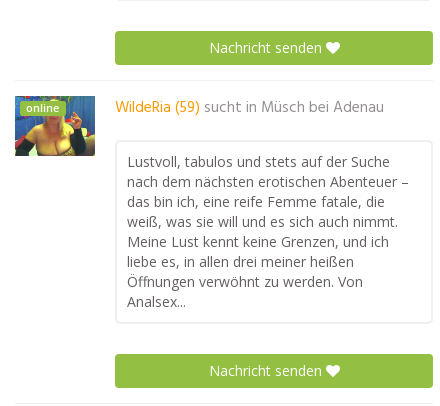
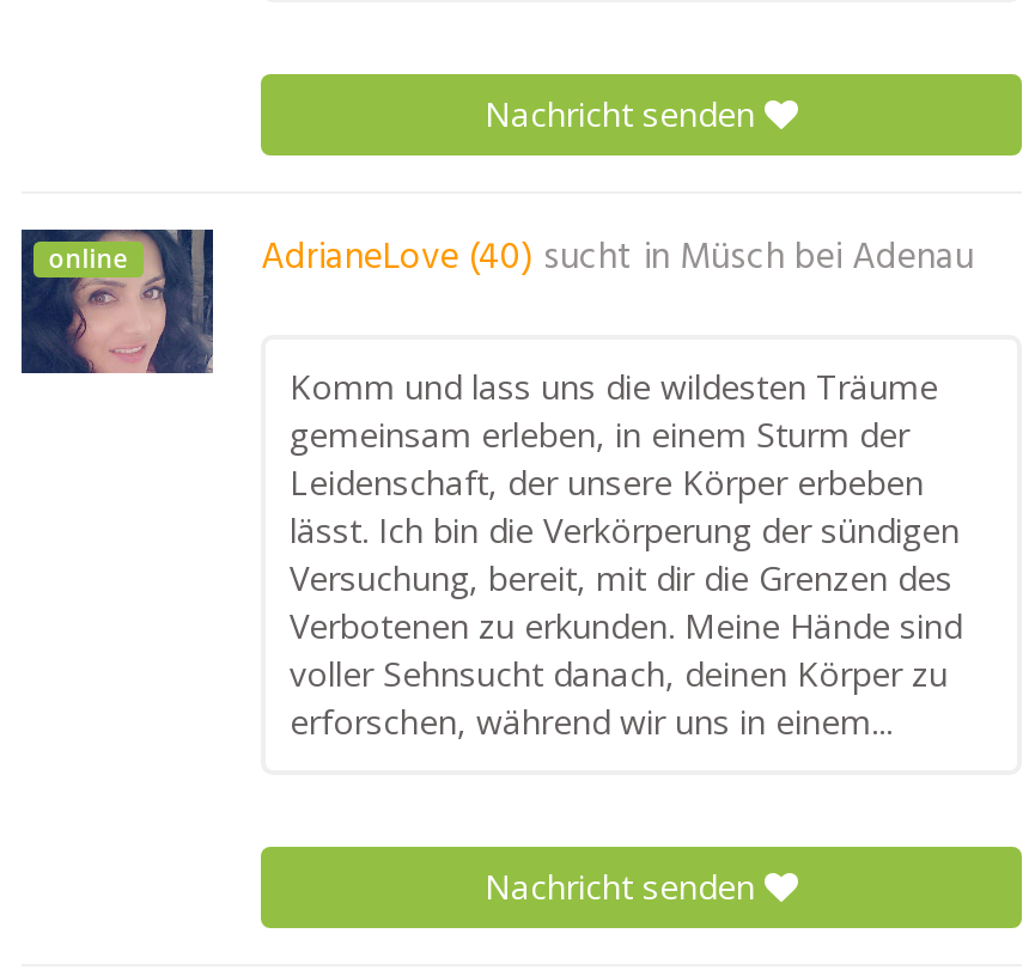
- [image]
- WildeRia (59) sucht in Müsch bei Adenau
+ [image]
+ AdrianeLove (40) sucht in Müsch bei Adenau

- Lustvoll, tabulos und stets auf der Suche
- nach dem nächsten erotischen Abenteuer –
- das bin ich, eine reife Femme fatale, die
- weiß, was sie will und es sich auch nimmt.
- Meine Lust kennt keine Grenzen, und ich
- liebe es, in allen drei meiner heißen
- Öffnungen verwöhnt zu werden. Von
- Analsex...
+ Komm und lass uns die wildesten Träume
+ gemeinsam erleben, in einem Sturm der
+ Leidenschaft, der unsere Körper erbeben
+ lässt. Ich bin die Verkörperung der sündigen
+ Versuchung, bereit, mit dir die Grenzen des
+ Verbotenen zu erkunden. Meine Hände sind
+ voller Sehnsucht danach, deinen Körper zu
+ erforschen, während wir uns in einem...
